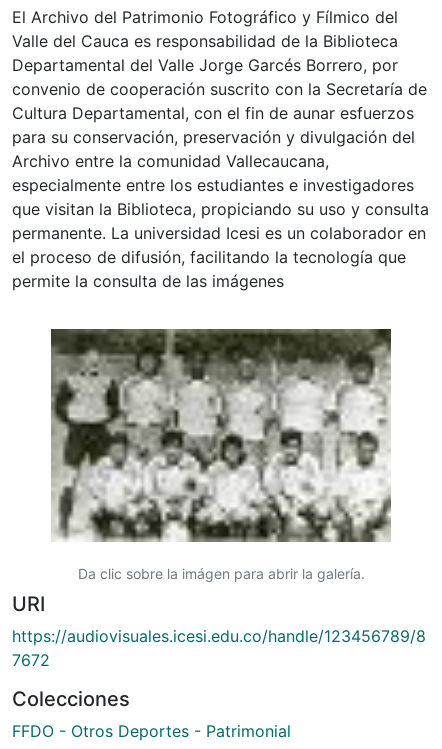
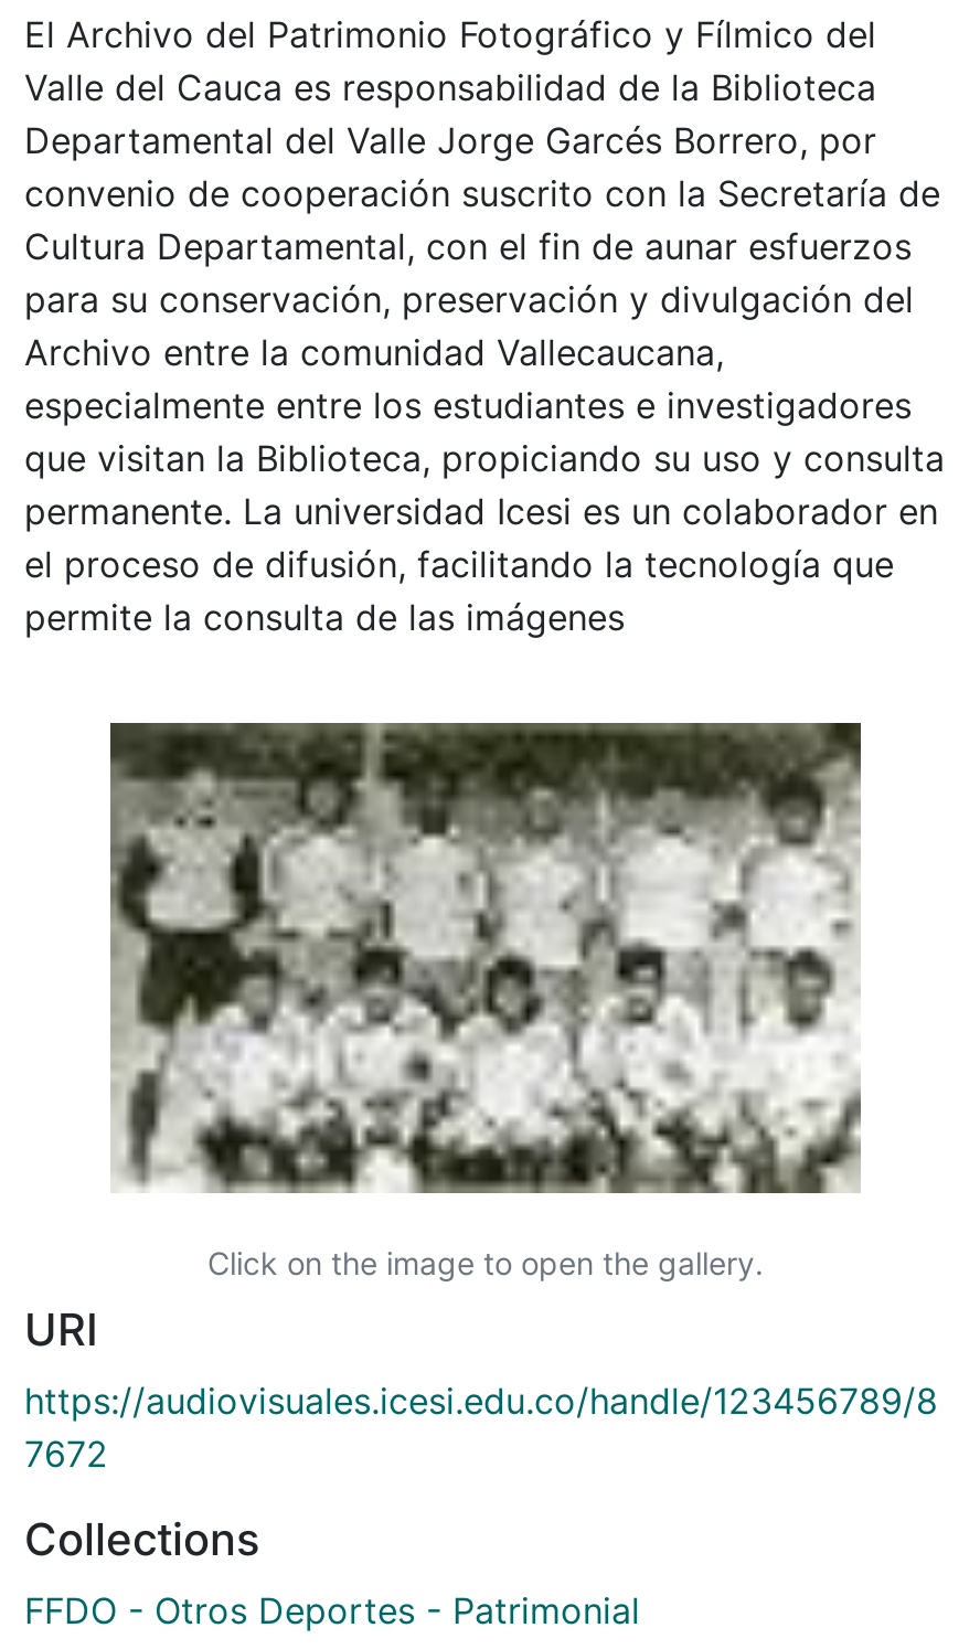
- Da clic sobre la imágen para abrir la galería.
+ Click on the image to open the gallery.

- Colecciones
+ Collections
